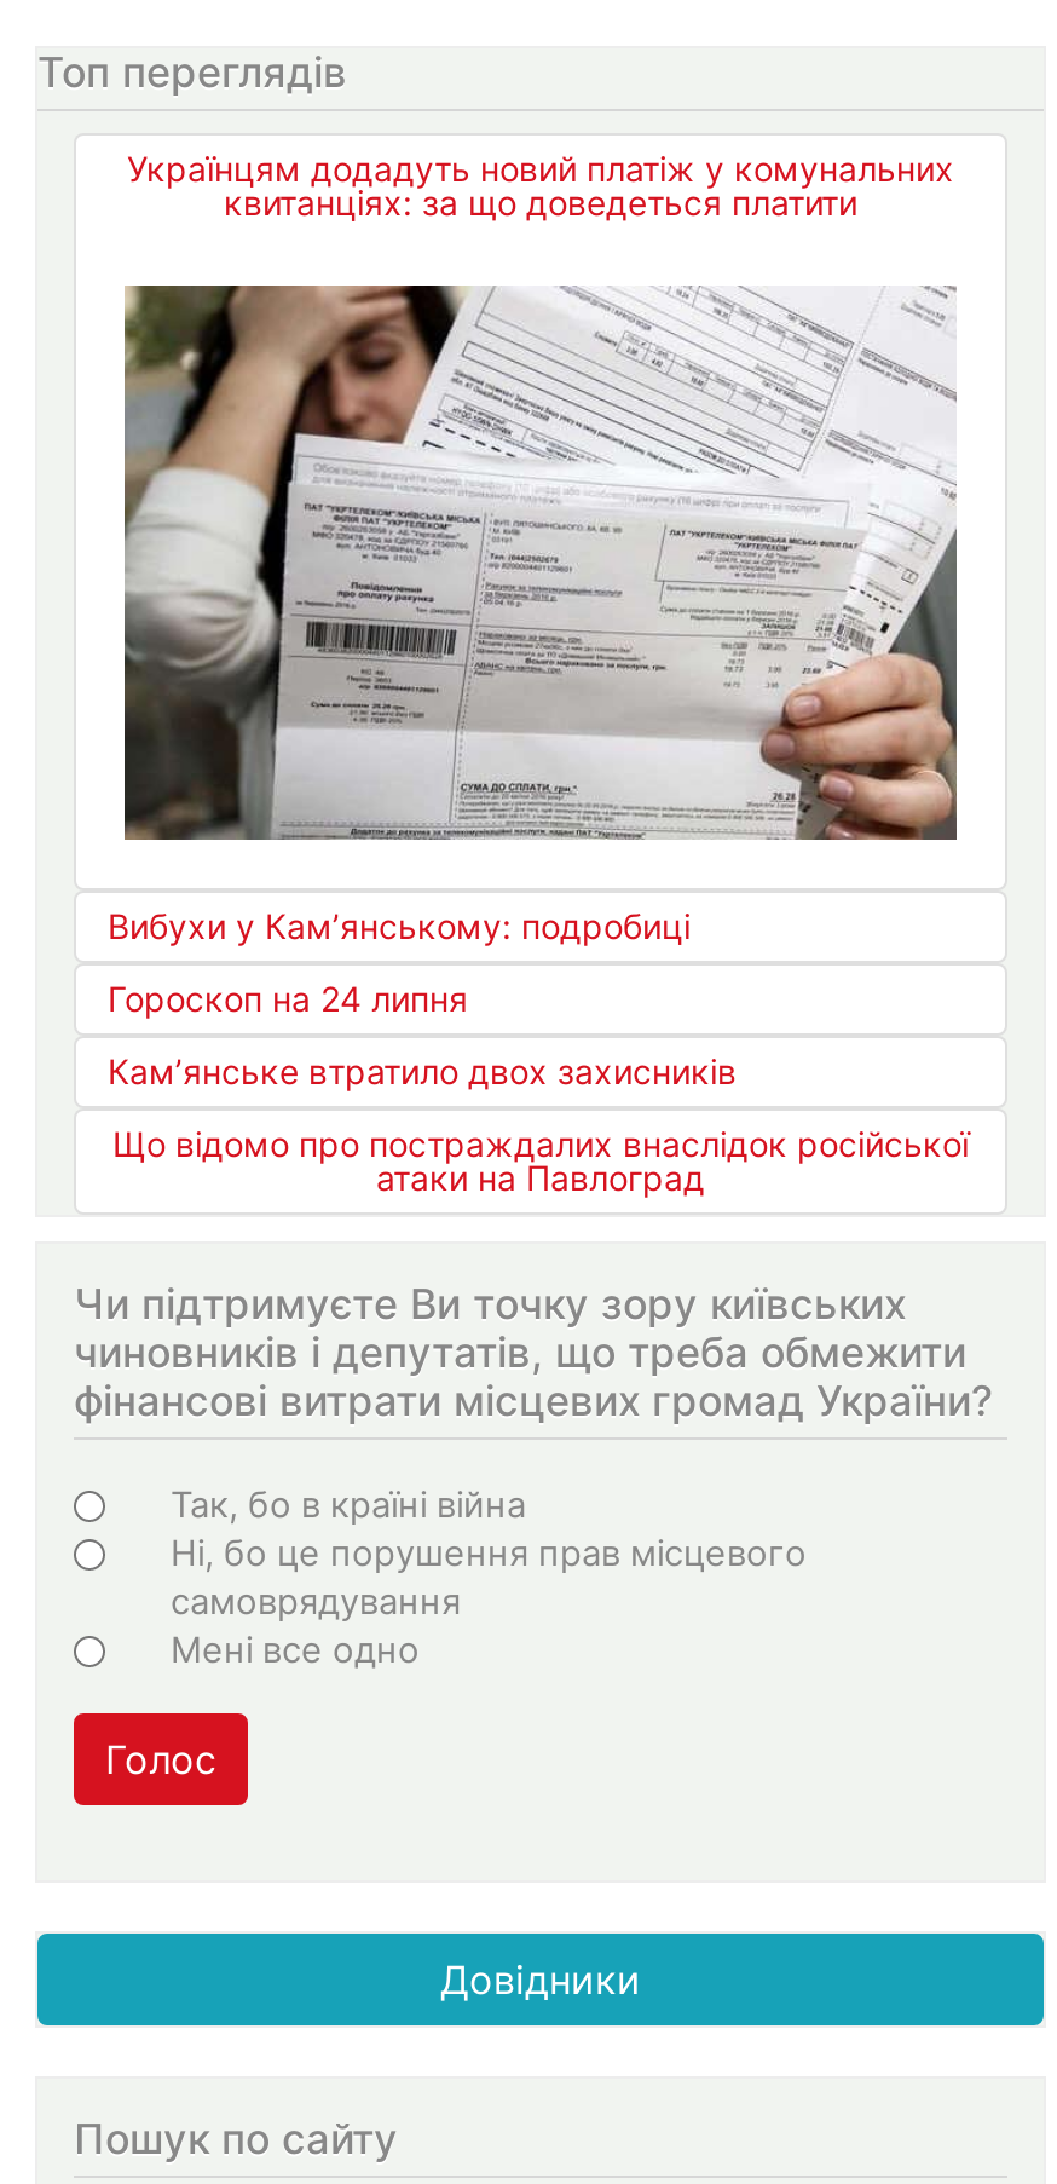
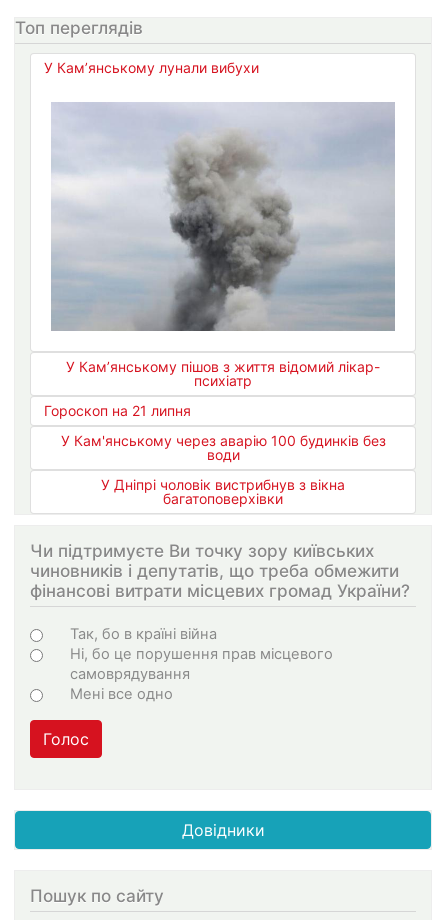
- Українцям додадуть новий платіж у комунальних
- квитанціях: за що доведеться платити
+ У Кам’янському лунали вибухи

- [image]
- Вибухи у Кам’янському: подробиці
+ [image]
+ У Кам’янському пішов з життя відомий лікар-
+ психіатр

- Гороскоп на 24 липня
+ Гороскоп на 21 липня

- Кам’янське втратило двох захисників
+ У Кам'янському через аварію 100 будинків без
+ води

- Що відомо про постраждалих внаслідок російської
- атаки на Павлоград
+ У Дніпрі чоловік вистрибнув з вікна
+ багатоповерхівки
